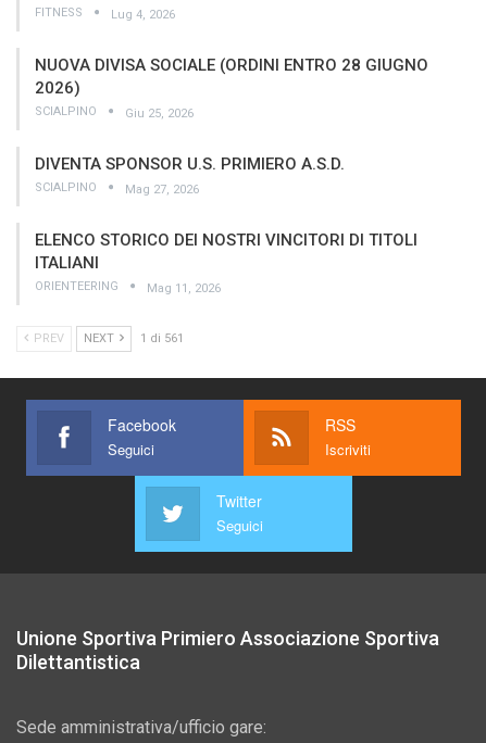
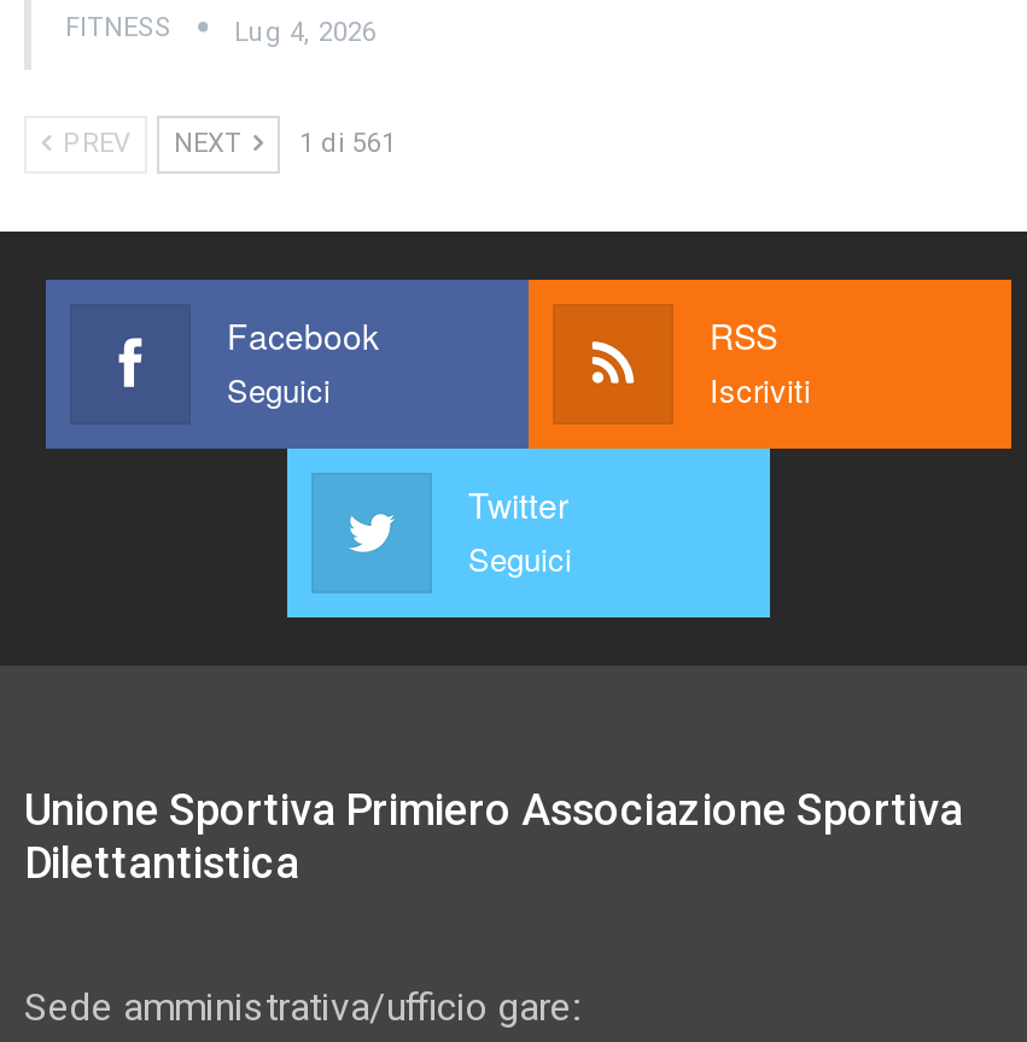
- NUOVA DIVISA SOCIALE (ORDINI ENTRO 28 GIUGNO
- 2026)
- SCIALPINO
- Giu 25, 2026
- DIVENTA SPONSOR U.S. PRIMIERO A.S.D.
- SCIALPINO
- Mag 27, 2026
- ELENCO STORICO DEI NOSTRI VINCITORI DI TITOLI
- ITALIANI
- ORIENTEERING
- Mag 11, 2026
